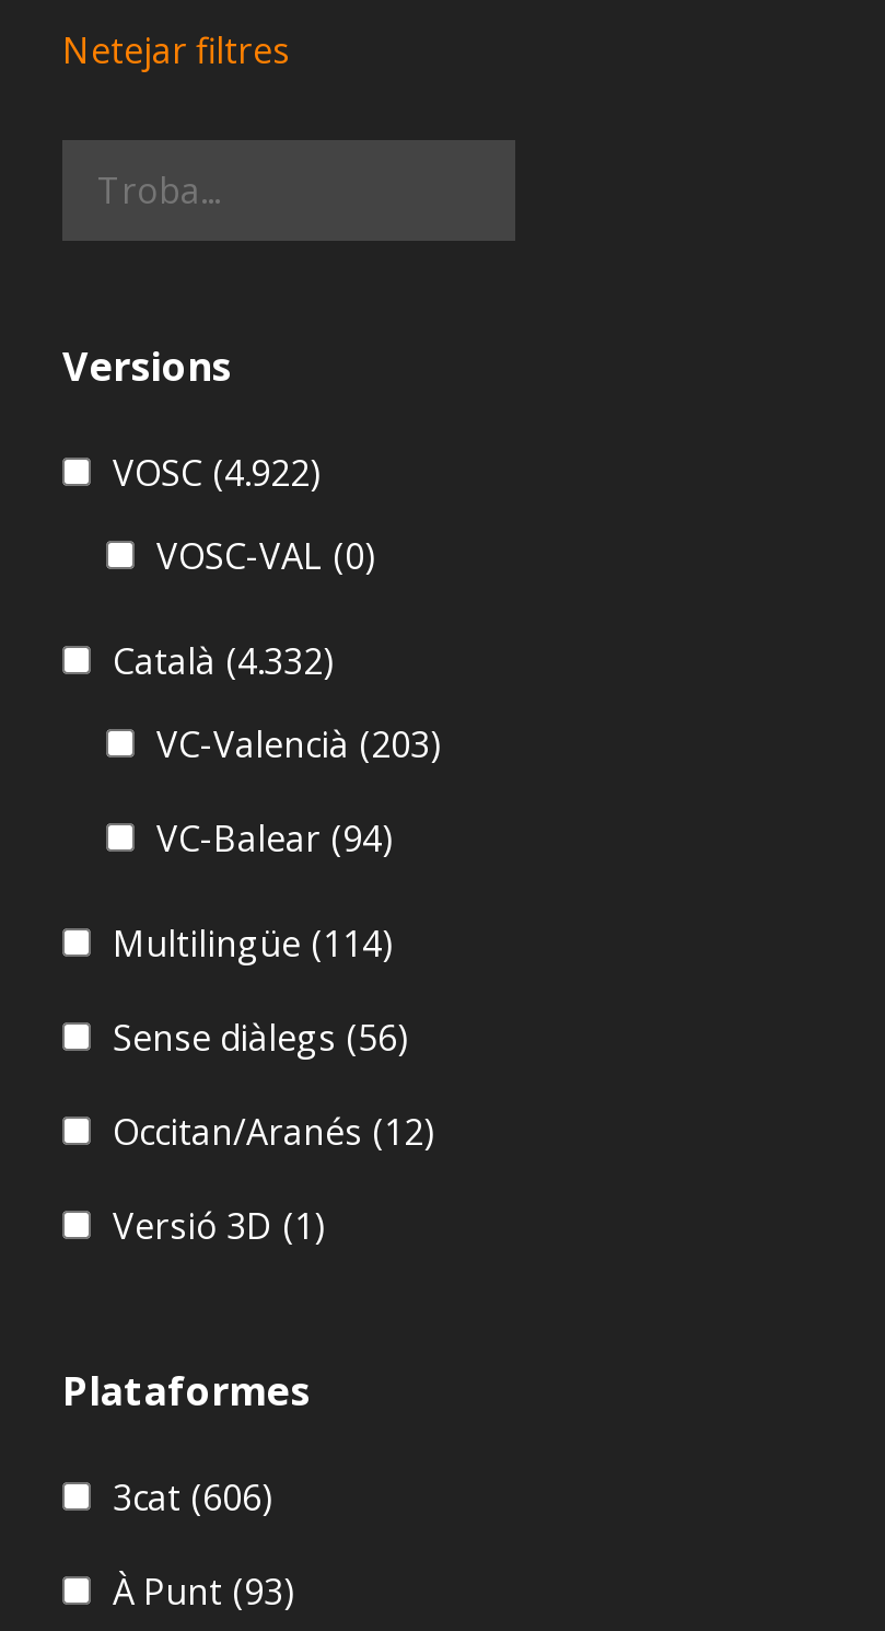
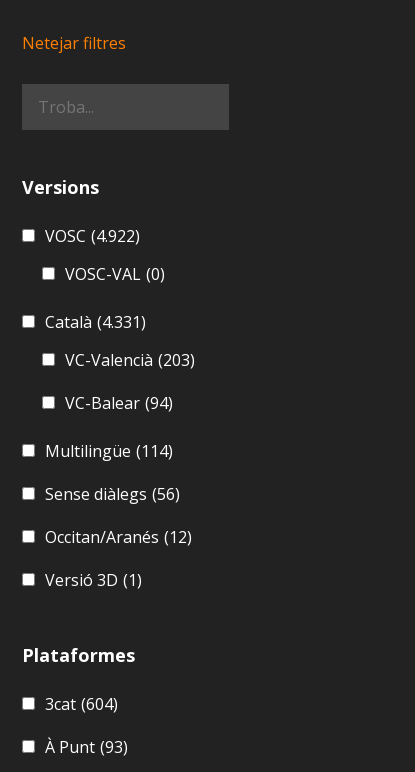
- Català (4.332)
+ Català (4.331)

- 3cat (606)
+ 3cat (604)
